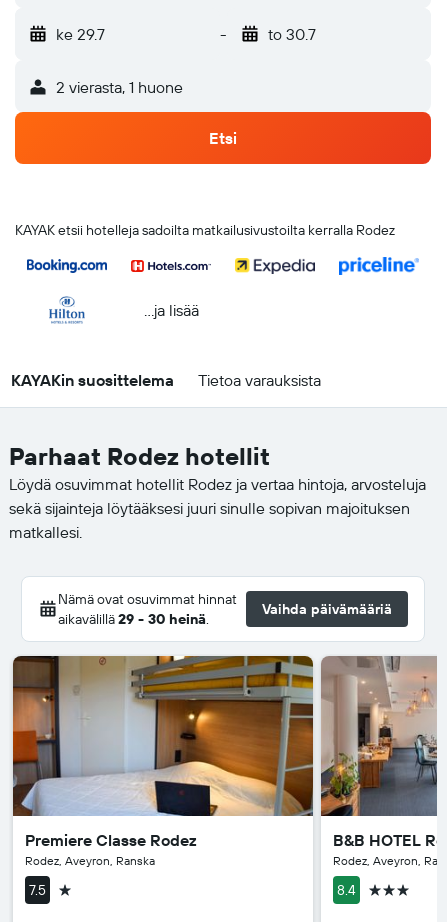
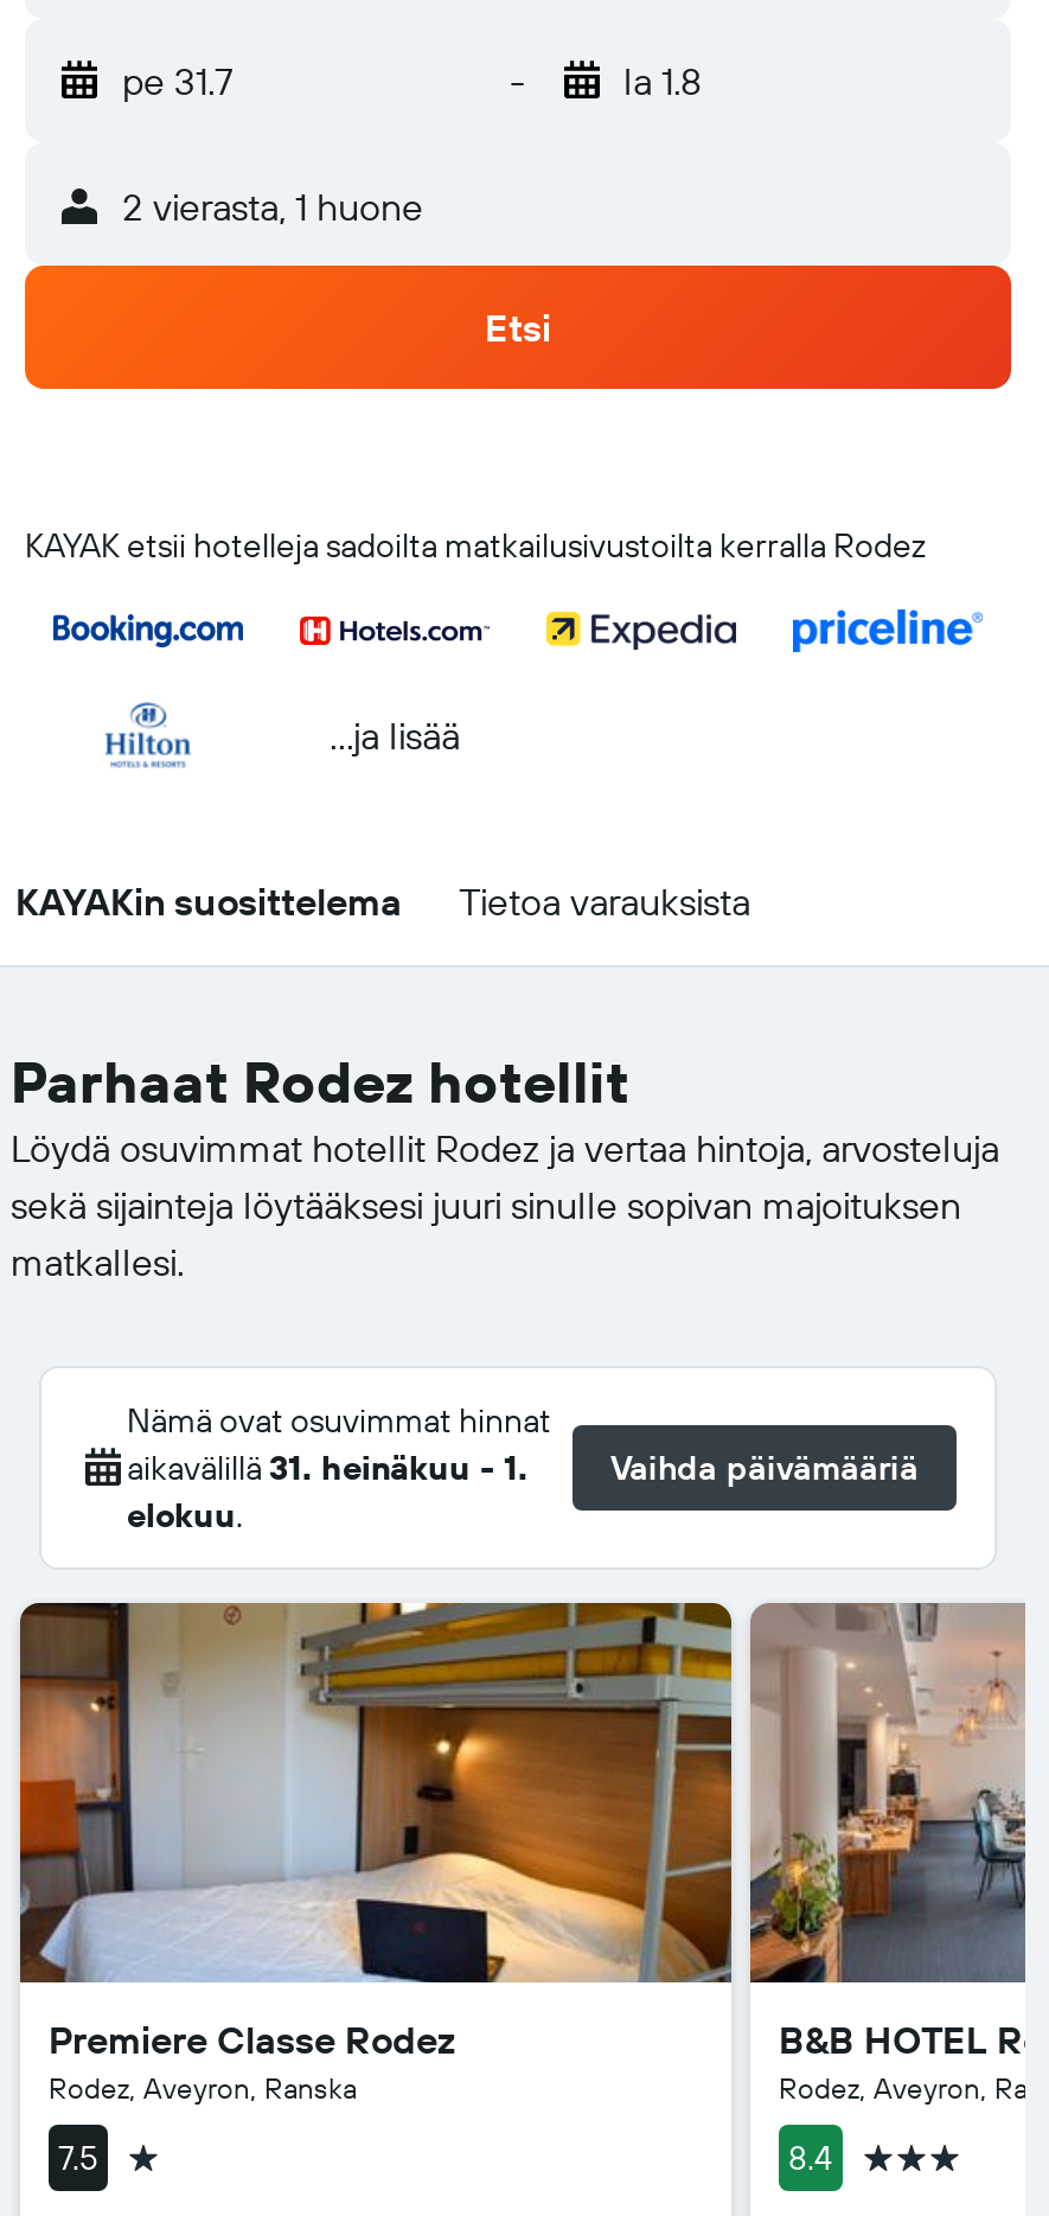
- ke 29.7
+ pe 31.7

- to 30.7
+ la 1.8

- aikavälillä29 - 30 heinä.
+ aikavälillä 31. heinäkuu - 1.
+ elokuu.
